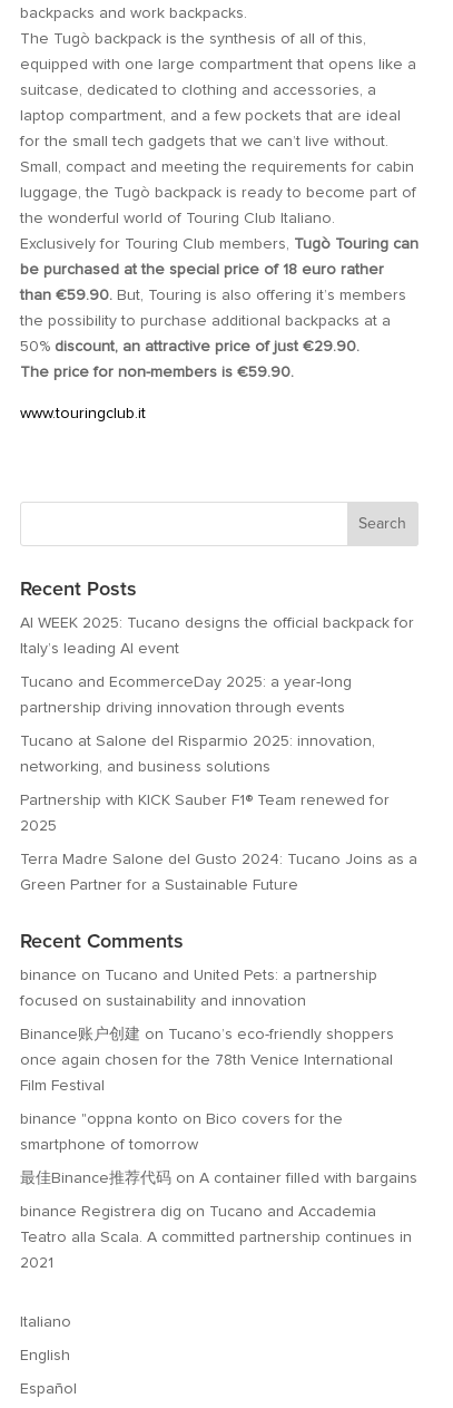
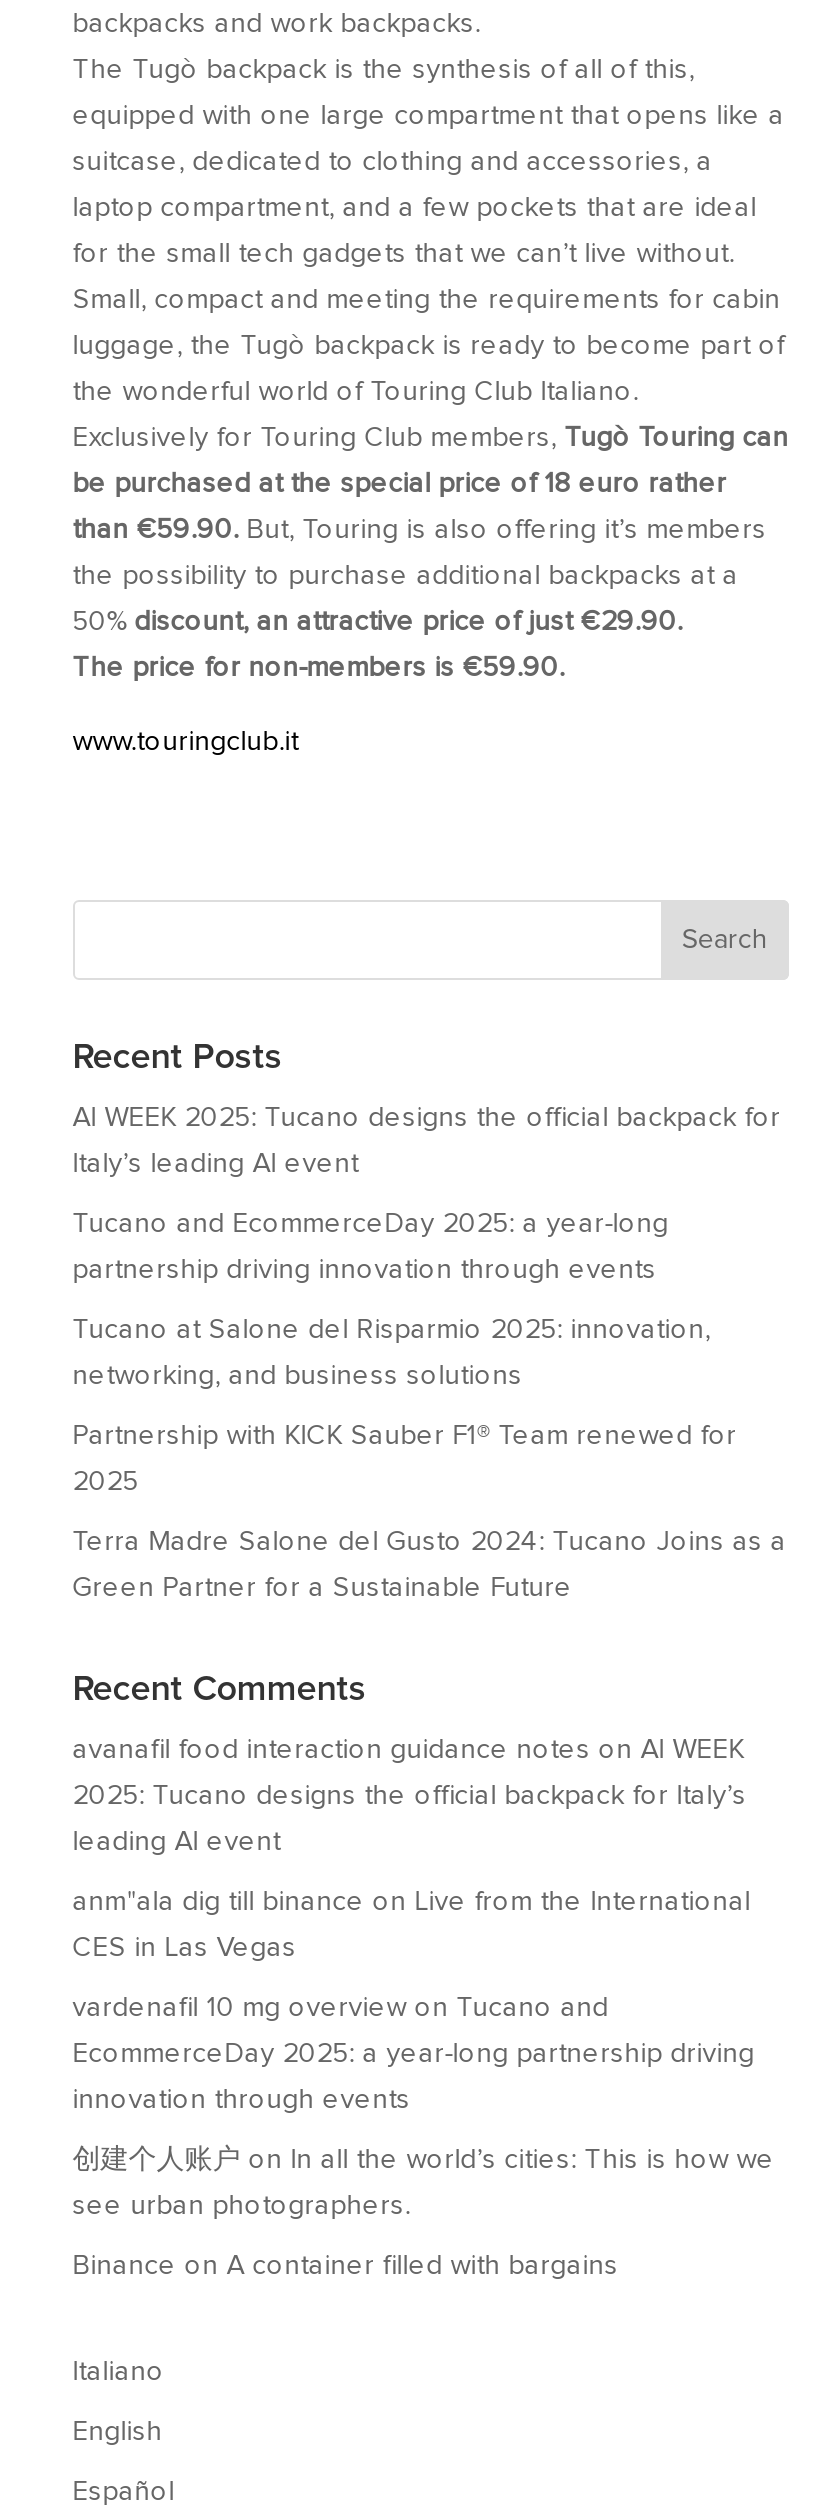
- binance on Tucano and United Pets: a partnership
+ avanafil food interaction guidance notes on AI WEEK

- focused on sustainability and innovation
+ 2025: Tucano designs the official backpack for Italy’s

- Binance账户创建on Tucano’s eco-friendly shoppers
+ leading AI event

- once again chosen for the 78th Venice International
+ anm"ala dig till binance on Live from the International

- Film Festival
+ CES in Las Vegas

- binance "oppna konto on Bico covers for the
+ vardenafil 10 mg overview on Tucano and

- smartphone of tomorrow
+ EcommerceDay 2025: a year-long partnership driving

- 最佳Binance推荐代码on A container filled with bargains
+ innovation through events

- binance Registrera dig on Tucano and Accademia
+ 创建个人账户on In all the world’s cities: This is how we

- Teatro alla Scala. A committed partnership continues in
+ see urban photographers.

- 2021
+ Binance on A container filled with bargains
